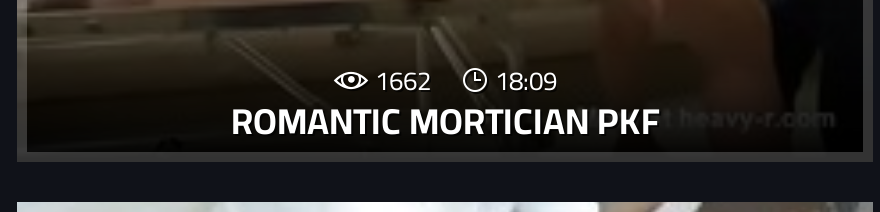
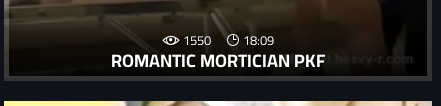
- 1662 18:09
+ 1550 18:09
